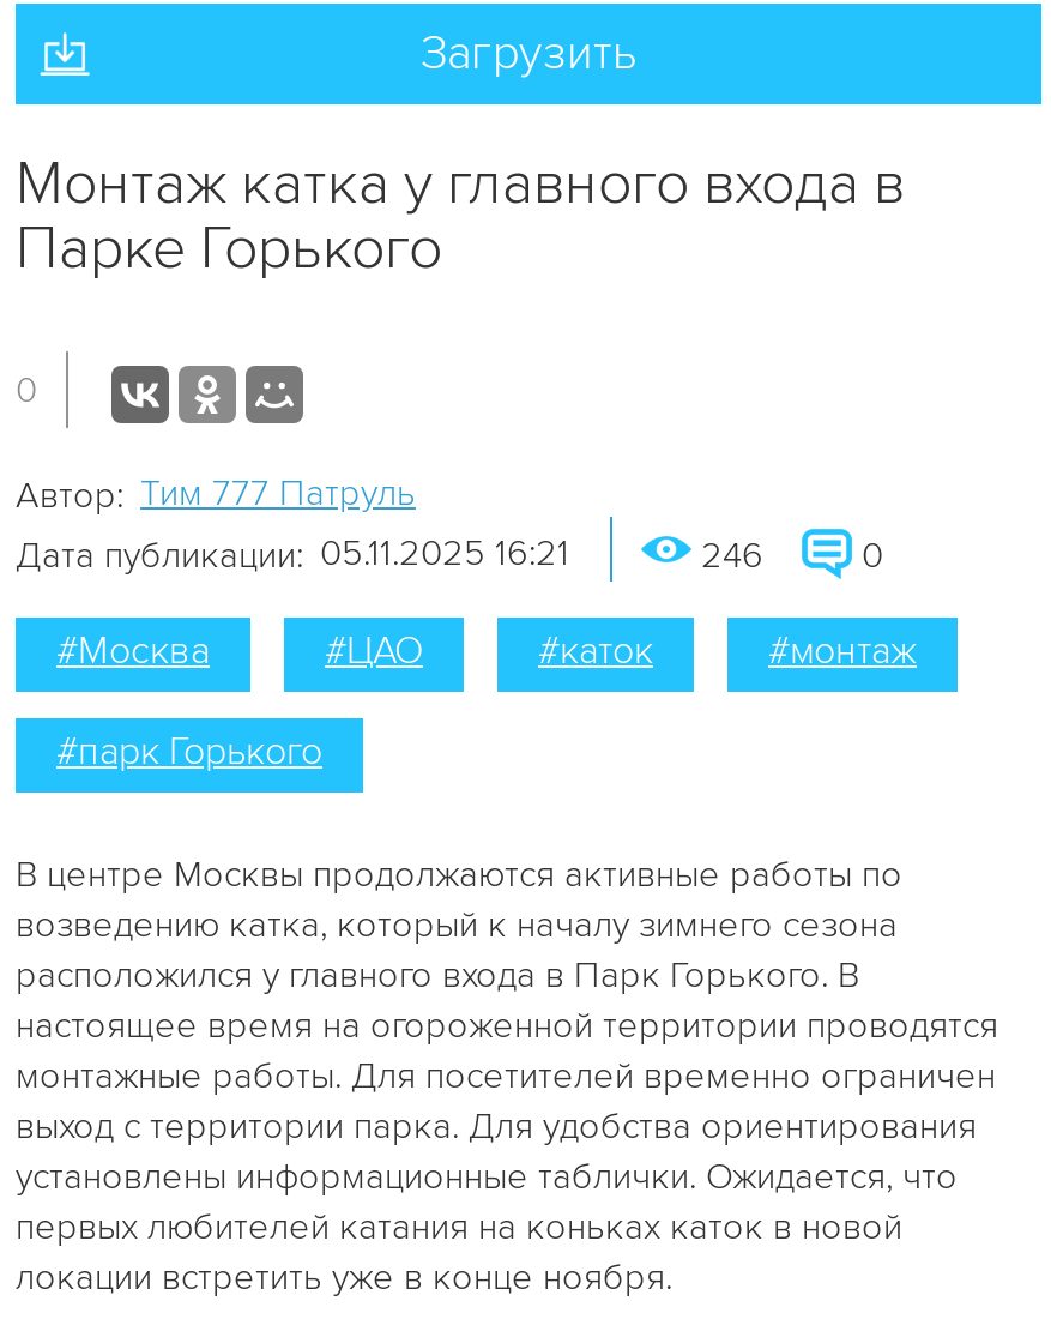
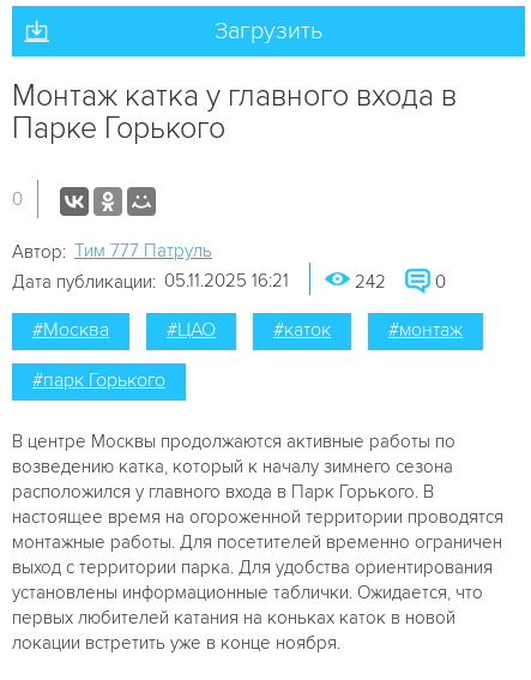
- 246
+ 242
